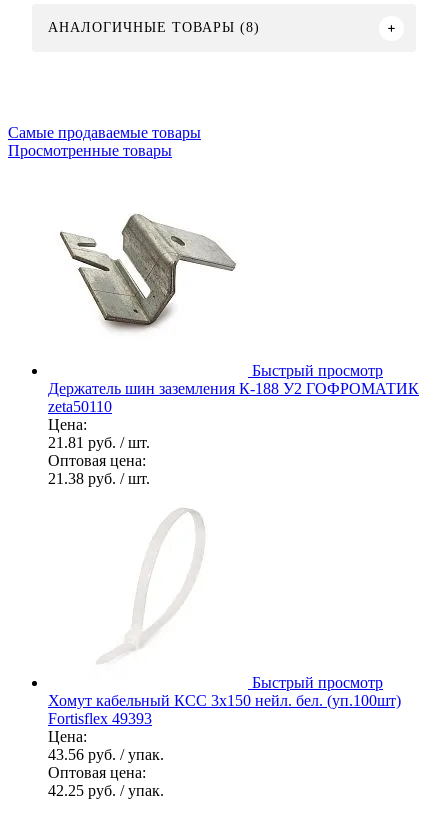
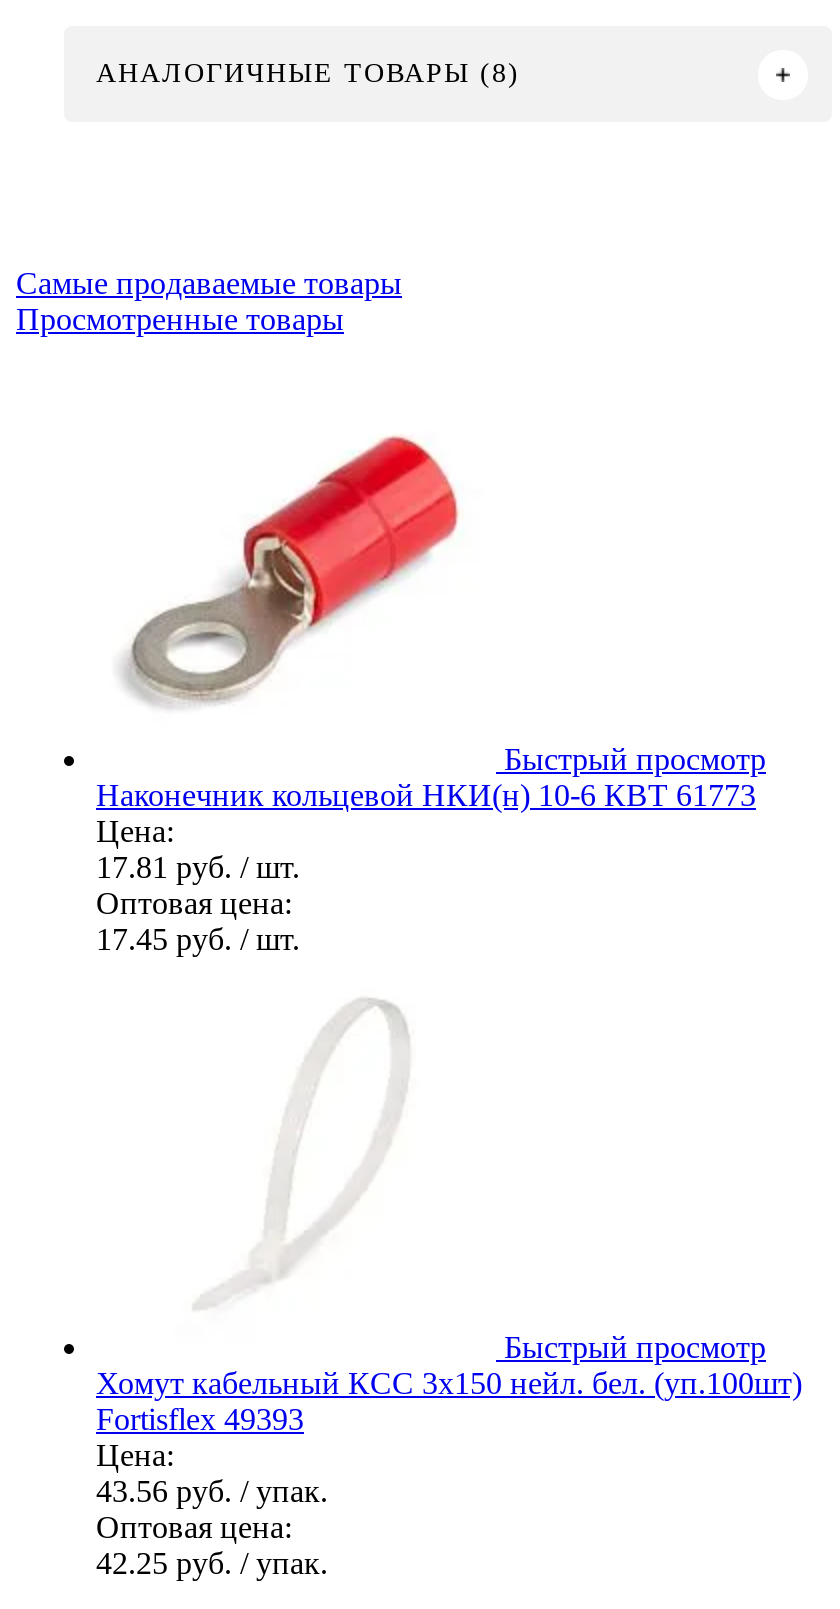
- [image]
- Держатель шин заземления К-188 У2 ГОФРОМАТИК
- zeta50110
+ [image]
+ Наконечник кольцевой НКИ(н) 10-6 КВТ 61773

- 21.81 руб. / шт.
+ 17.81 руб. / шт.

- 21.38 руб./ шт.
+ 17.45 руб./ шт.
